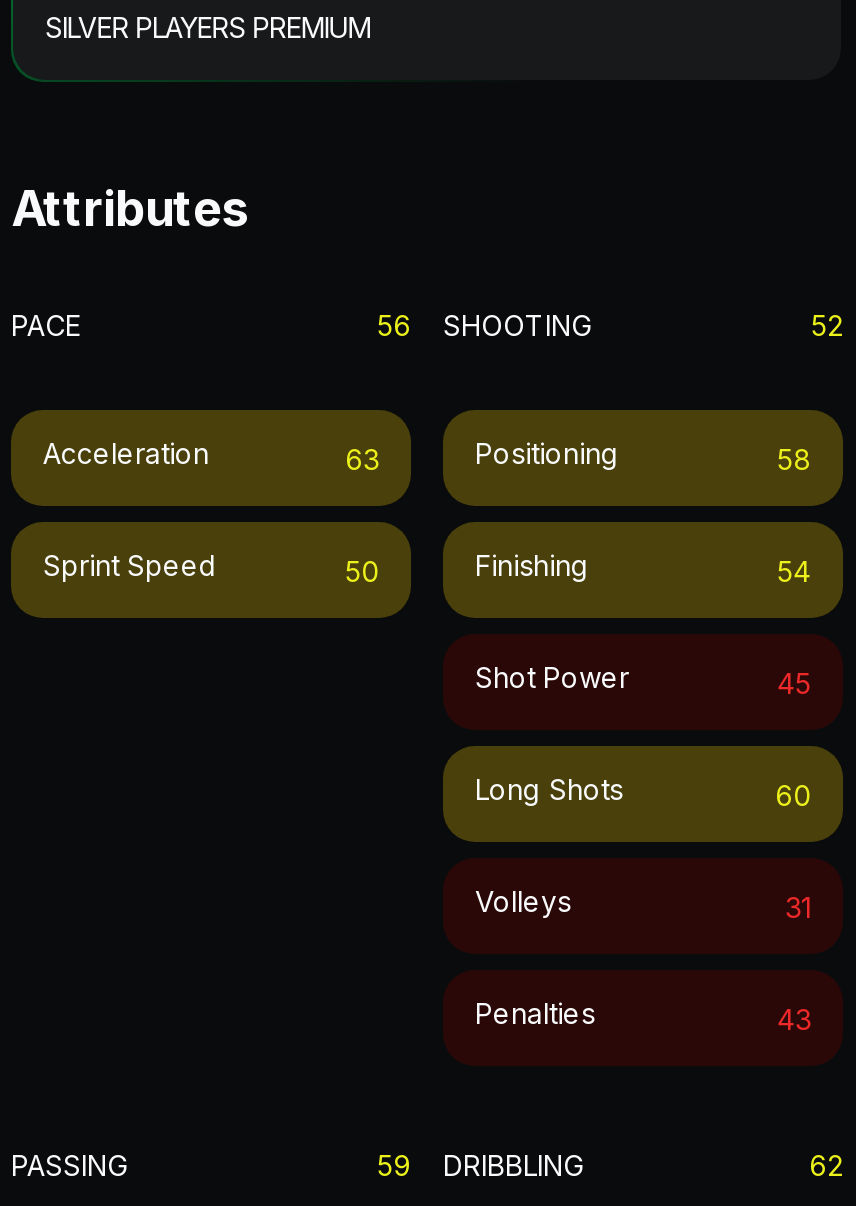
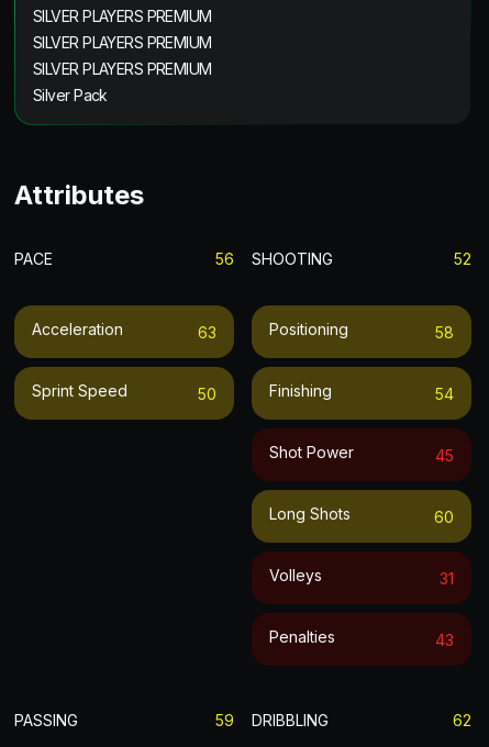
+ SILVER PLAYERS PREMIUM
+ SILVER PLAYERS PREMIUM
+ Silver Pack
